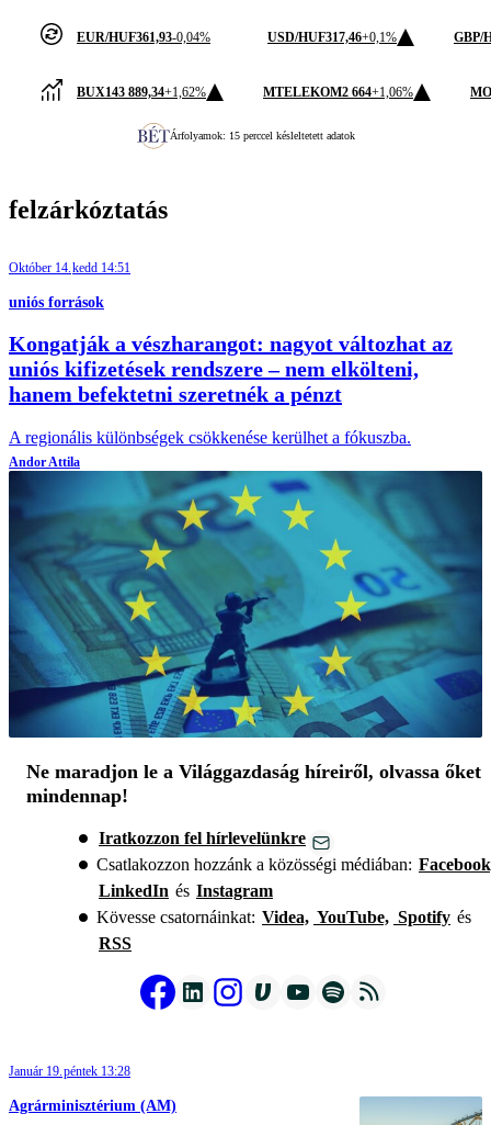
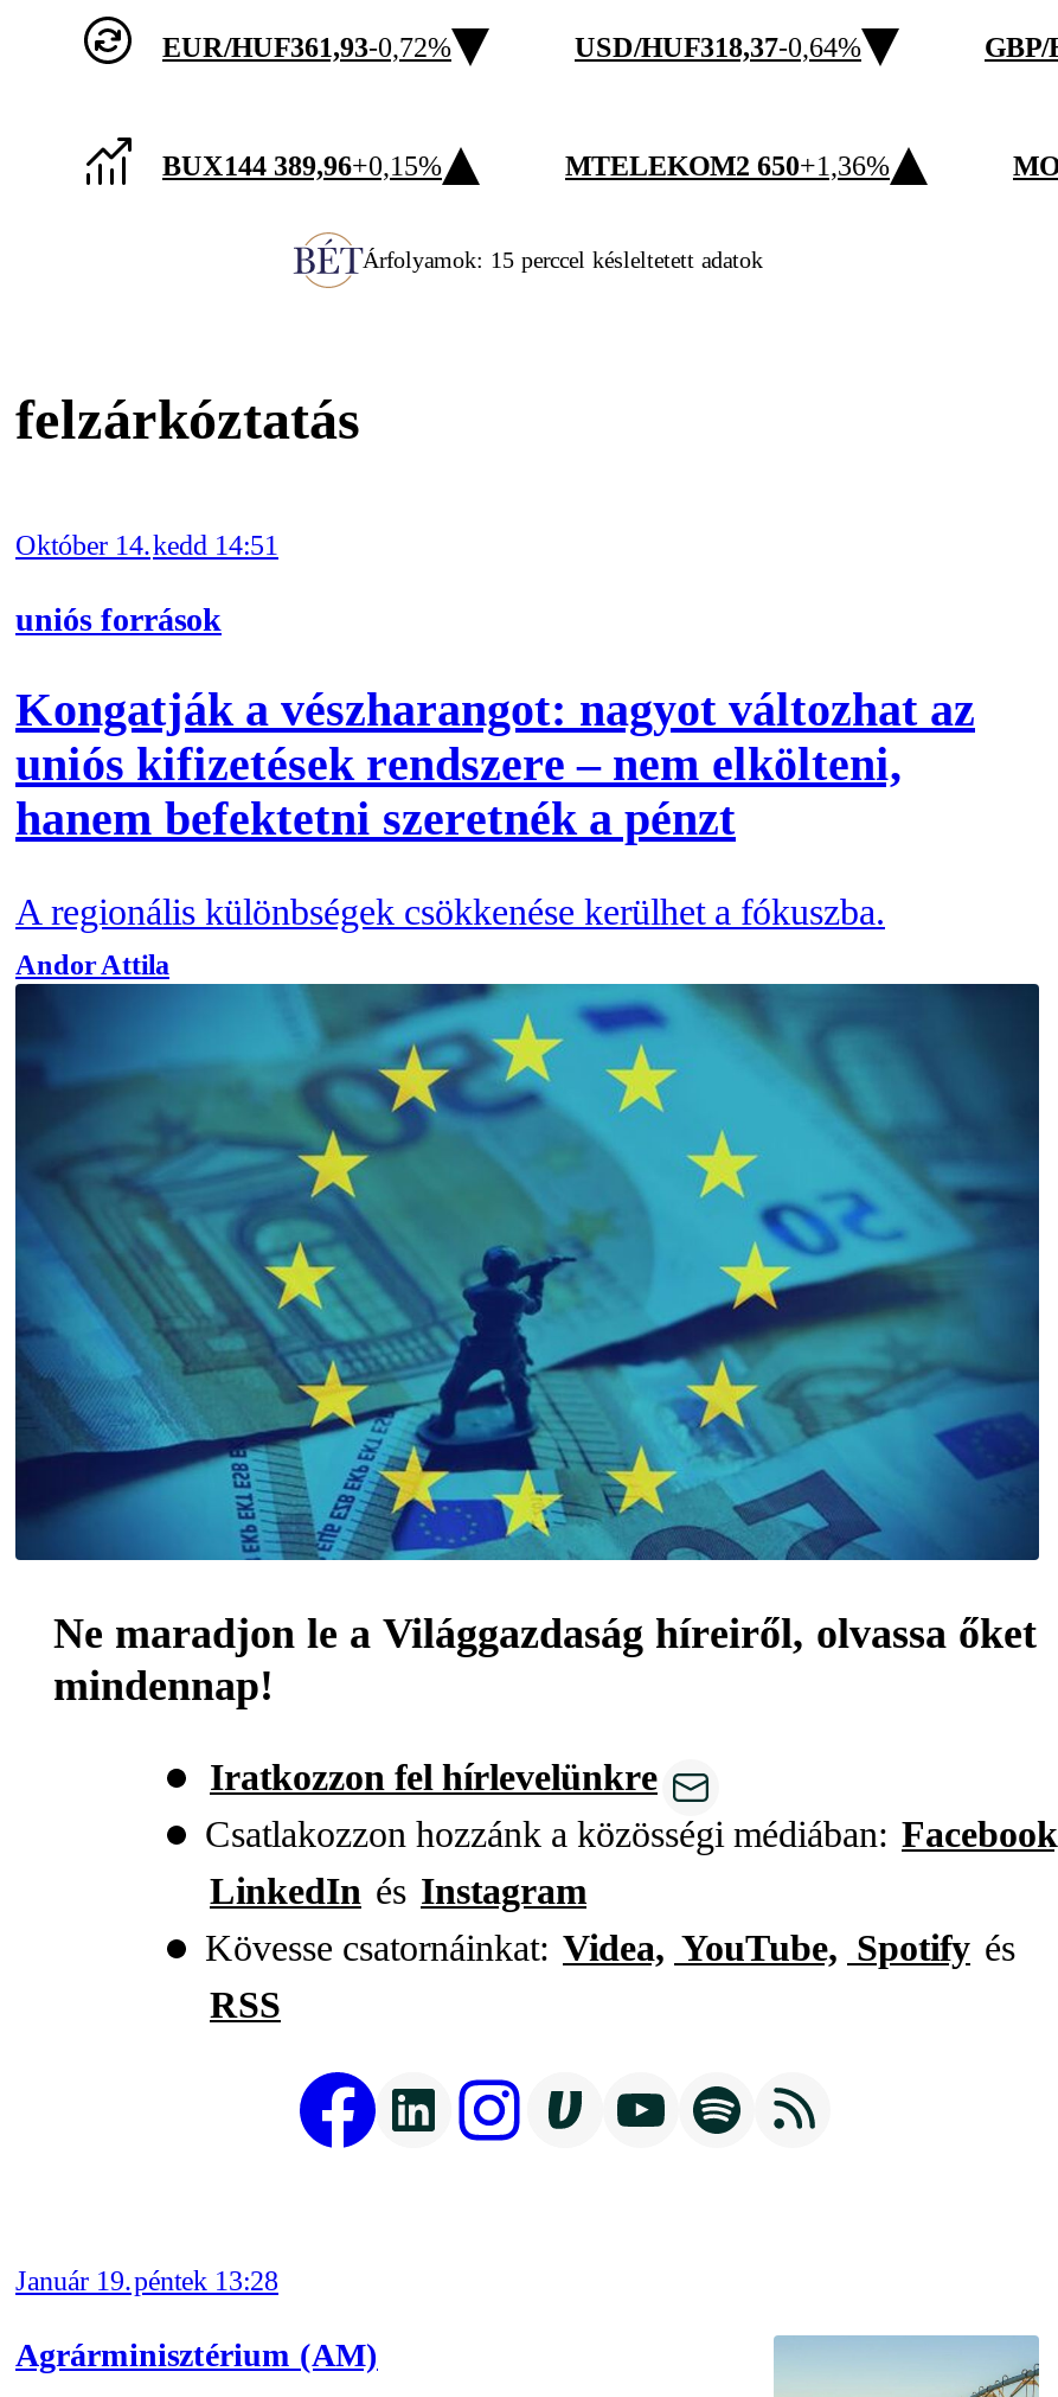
- EUR/HUF361,93-0,04%
+ EUR/HUF361,93-0,72%

- USD/HUF317,46+0,1%
+ USD/HUF318,37-0,64%

- BUX143 889,34+1,62%
+ BUX144 389,96+0,15%

- MTELEKOM2 664+1,06%
+ MTELEKOM2 650+1,36%
